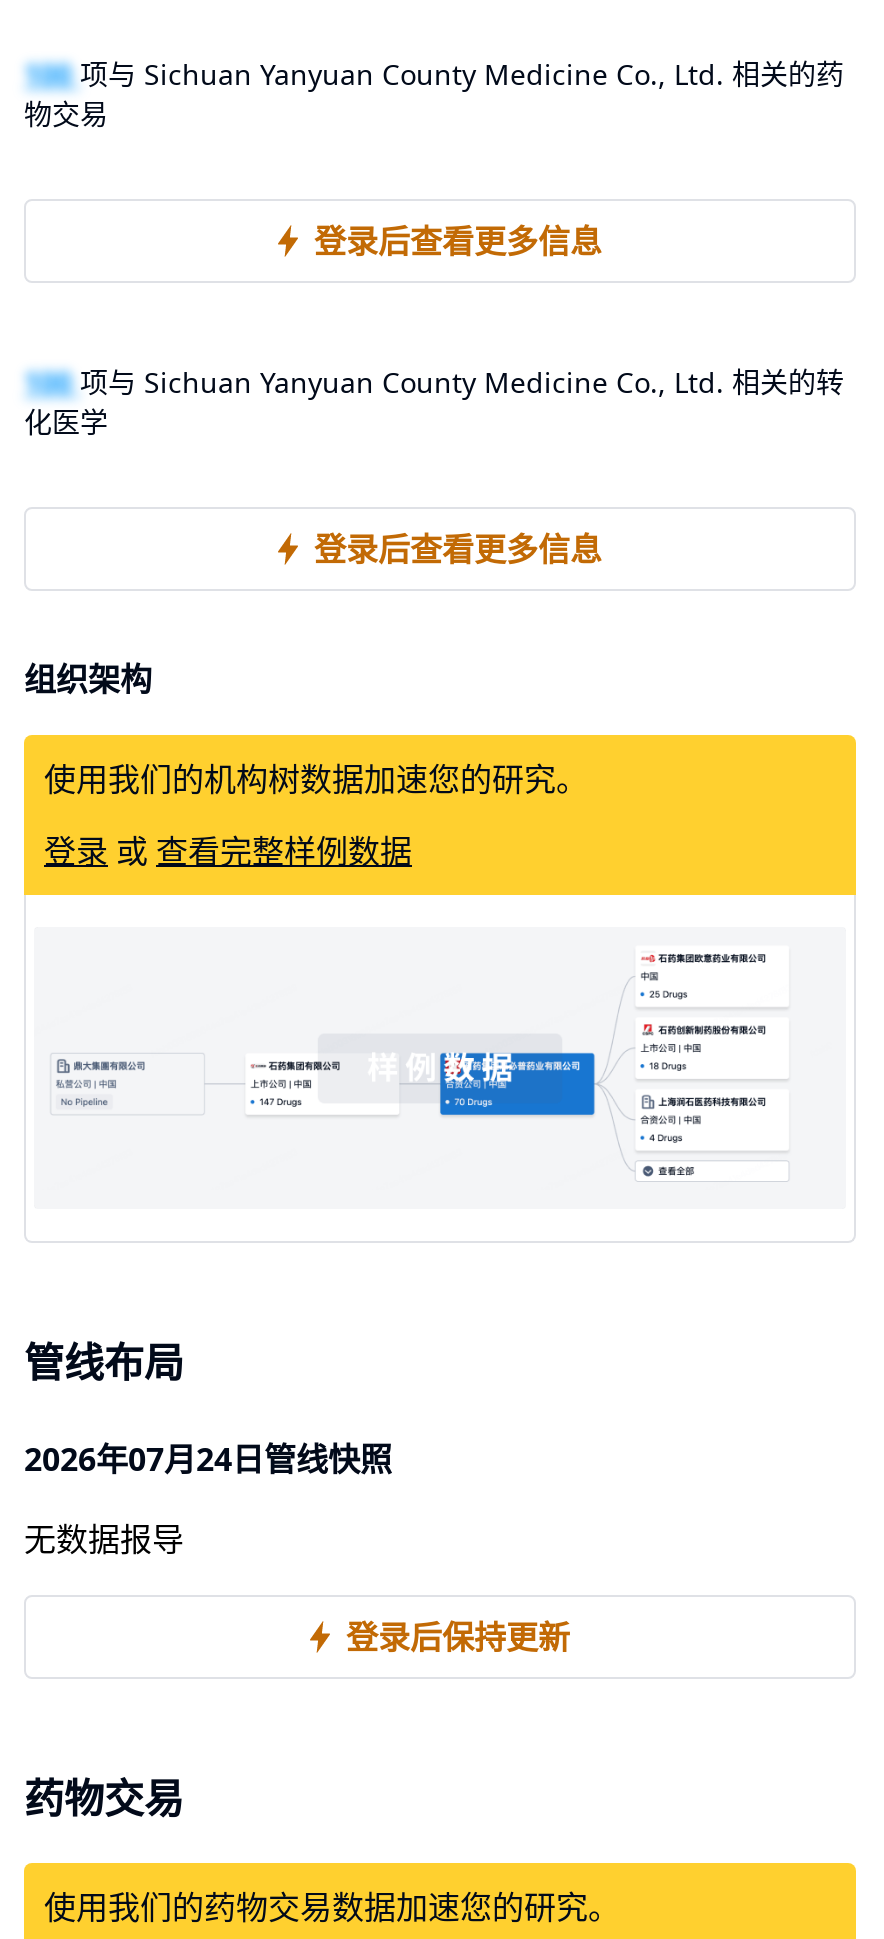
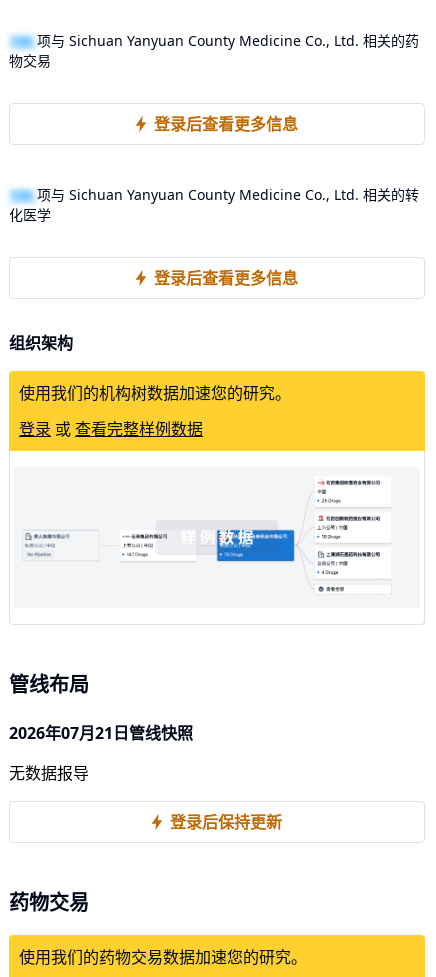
- 2026年07月24日管线快照
+ 2026年07月21日管线快照
